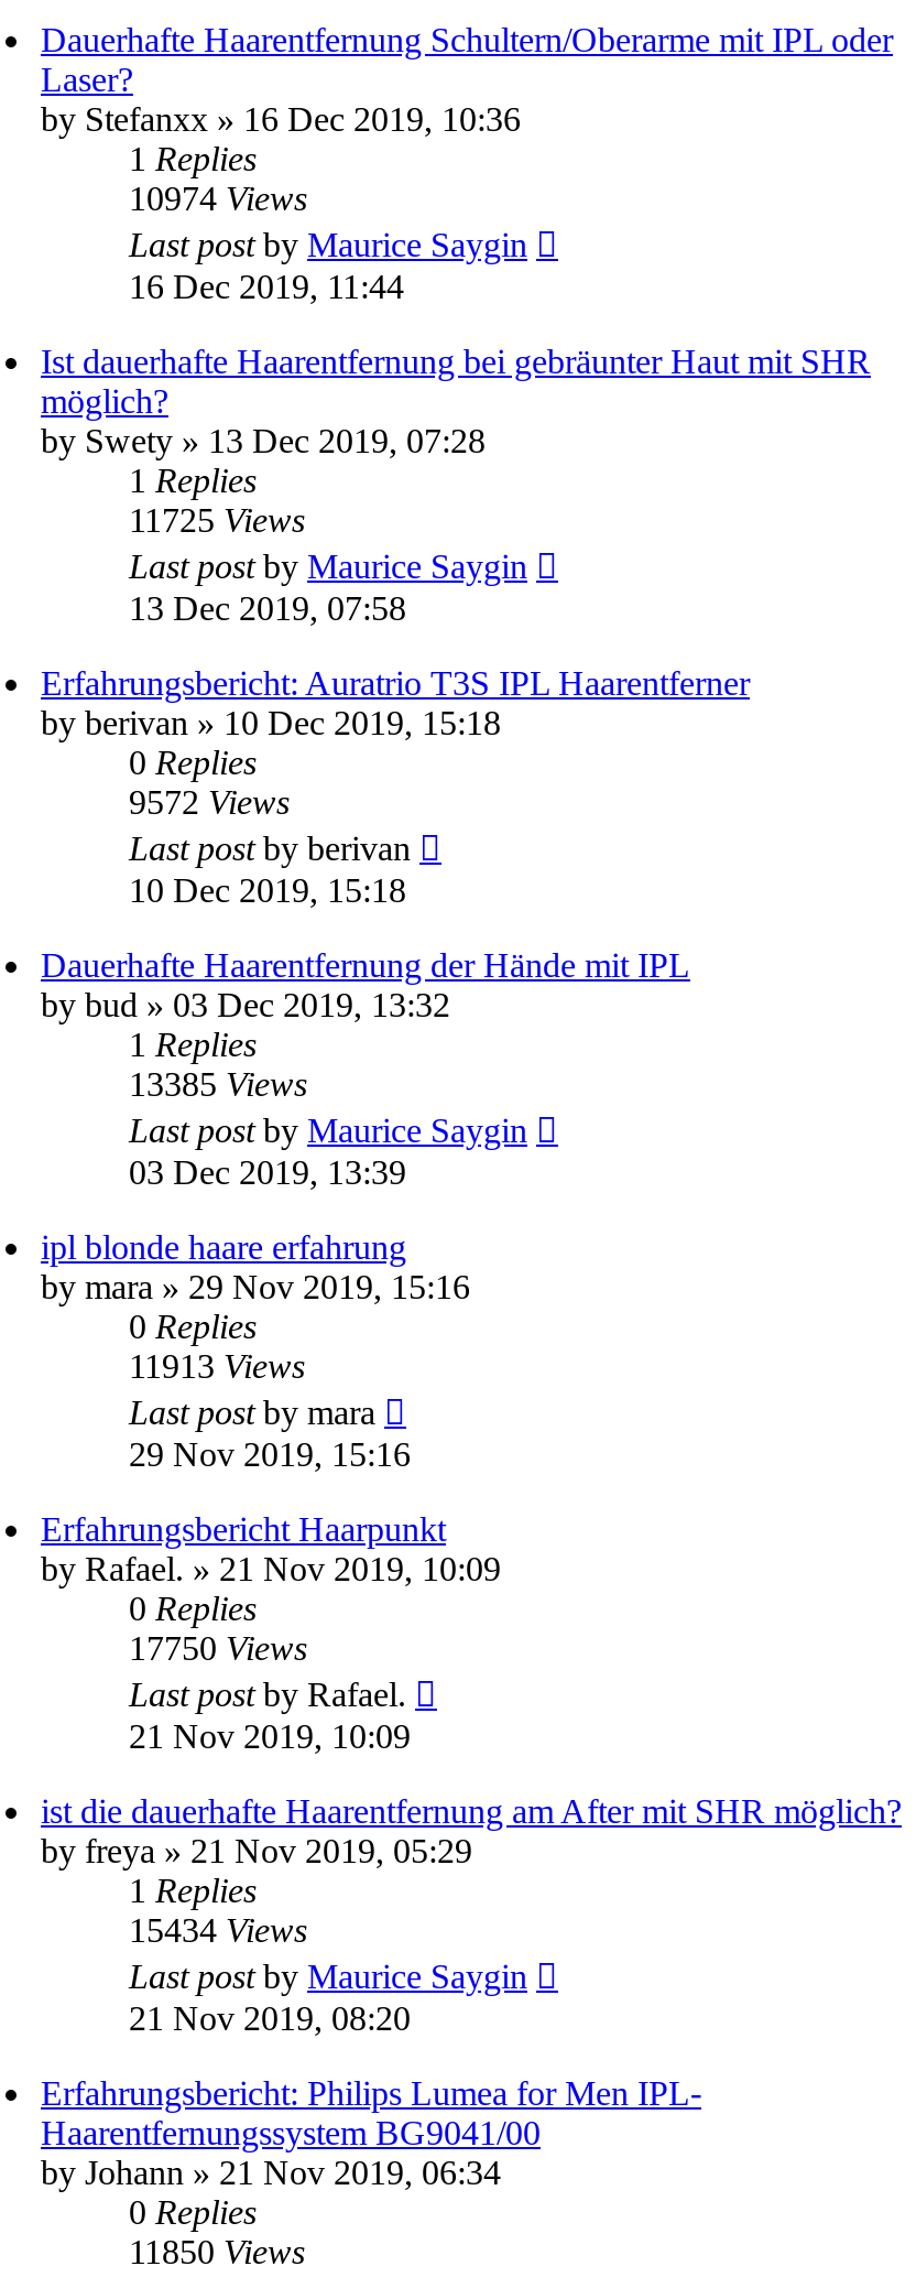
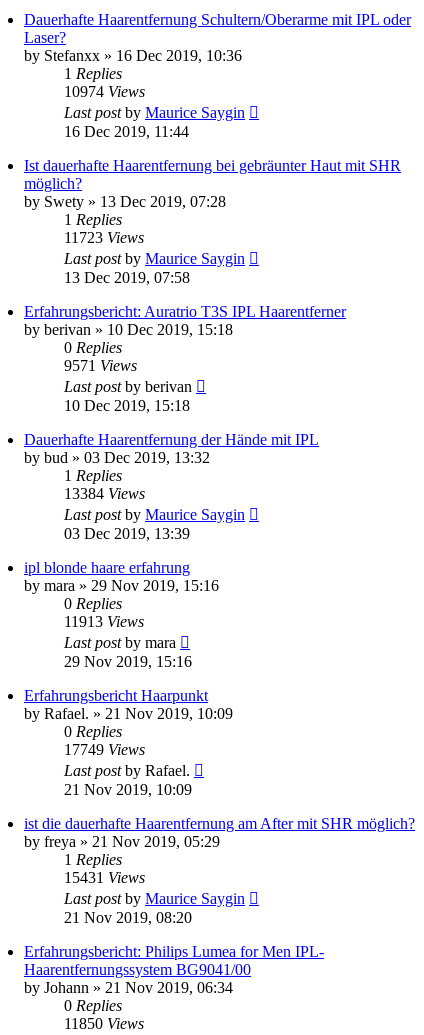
- 11725 Views
+ 11723 Views

- 9572 Views
+ 9571 Views

- 13385 Views
+ 13384 Views

- 17750 Views
+ 17749 Views

- 15434 Views
+ 15431 Views
